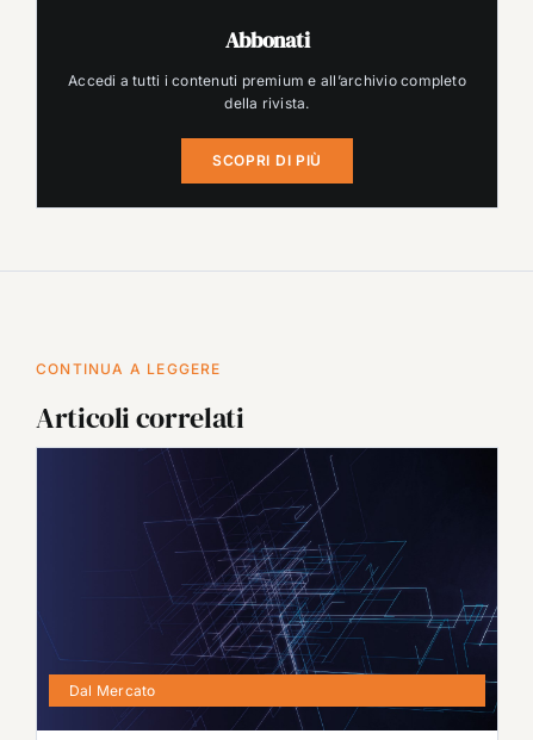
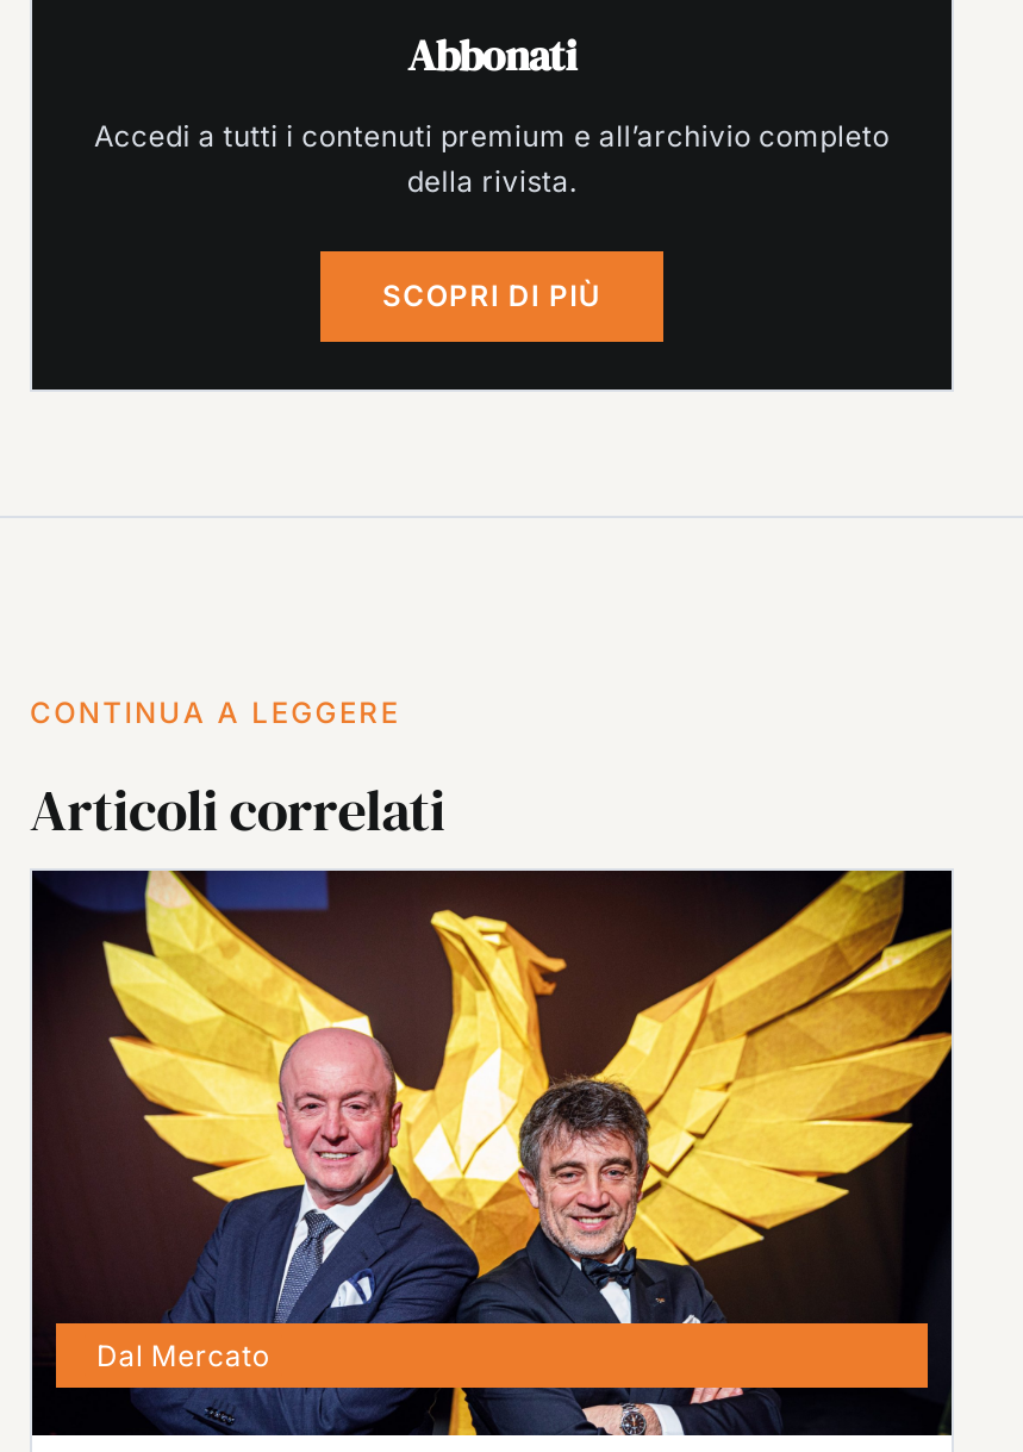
- [image]
+ [image]
